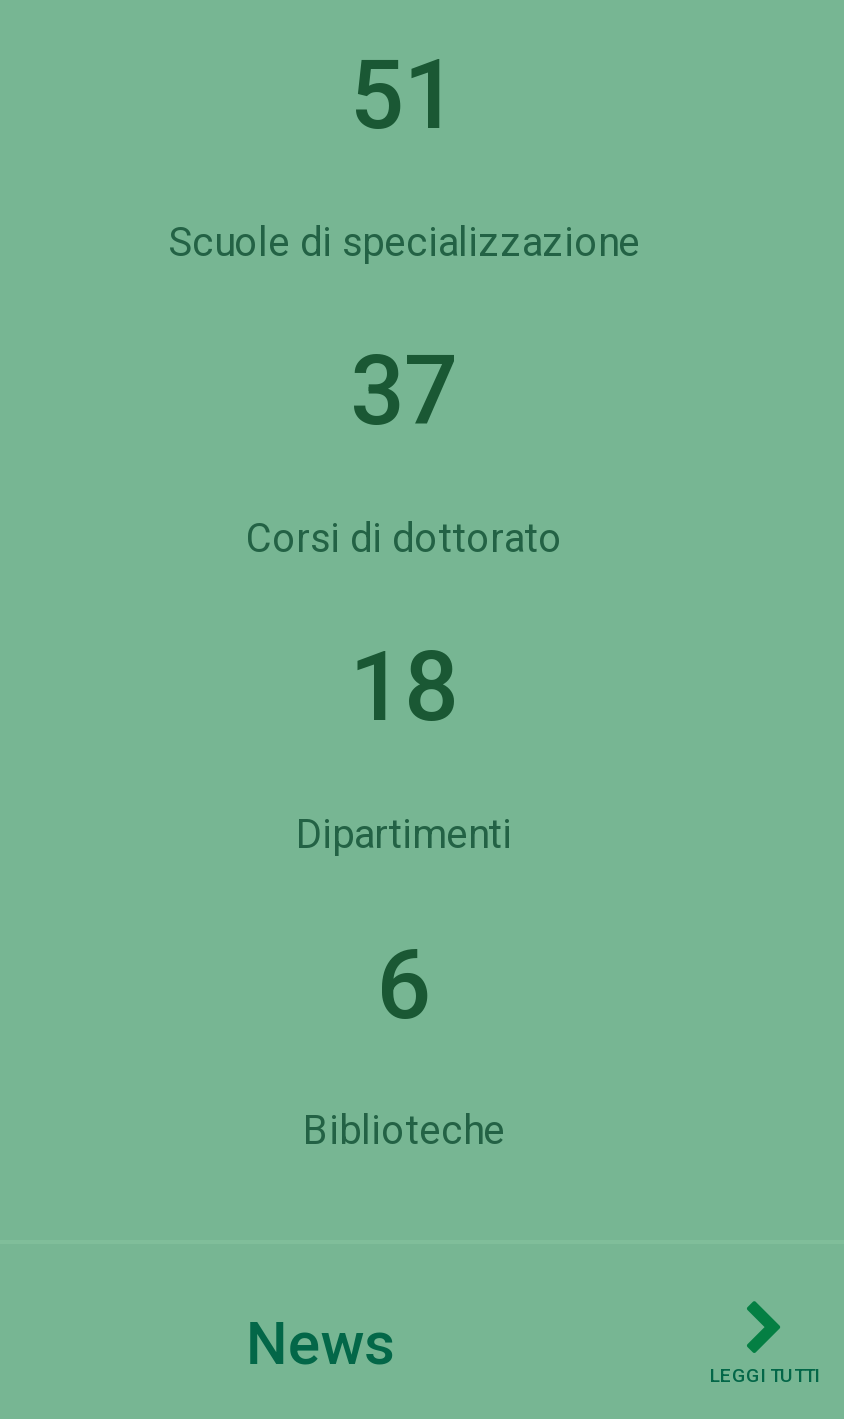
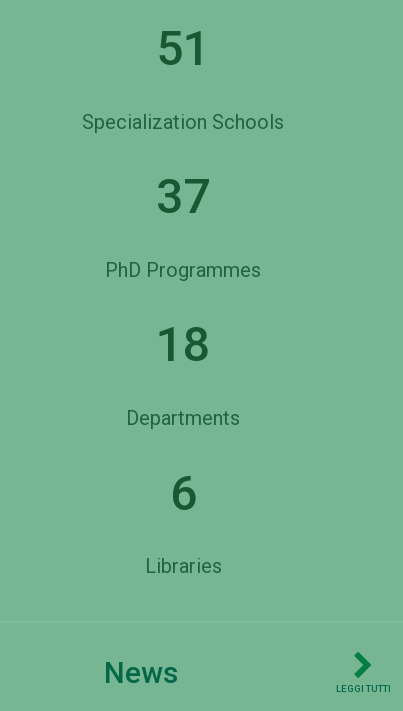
- Scuole di specializzazione
+ Specialization Schools

- Corsi di dottorato
+ PhD Programmes

- Dipartimenti
+ Departments

- Biblioteche
+ Libraries
